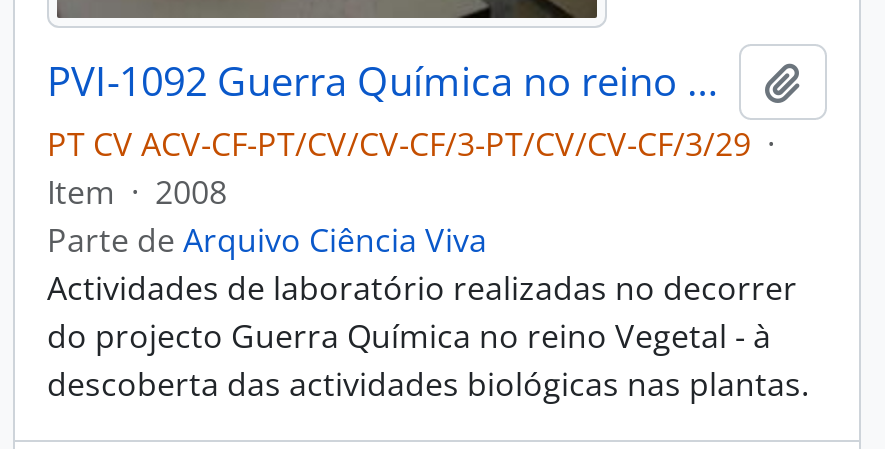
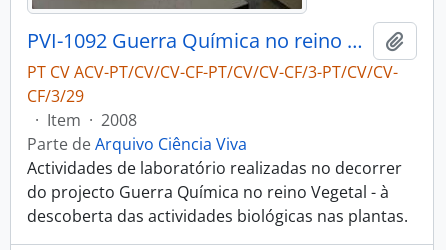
- PT CV ACV-CF-PT/CV/CV-CF/3-PT/CV/CV-CF/3/29 ·
- Item · 2008
+ PT CV ACV-PT/CV/CV-CF-PT/CV/CV-CF/3-PT/CV/CV-
+ CF/3/29
+ · Item · 2008
